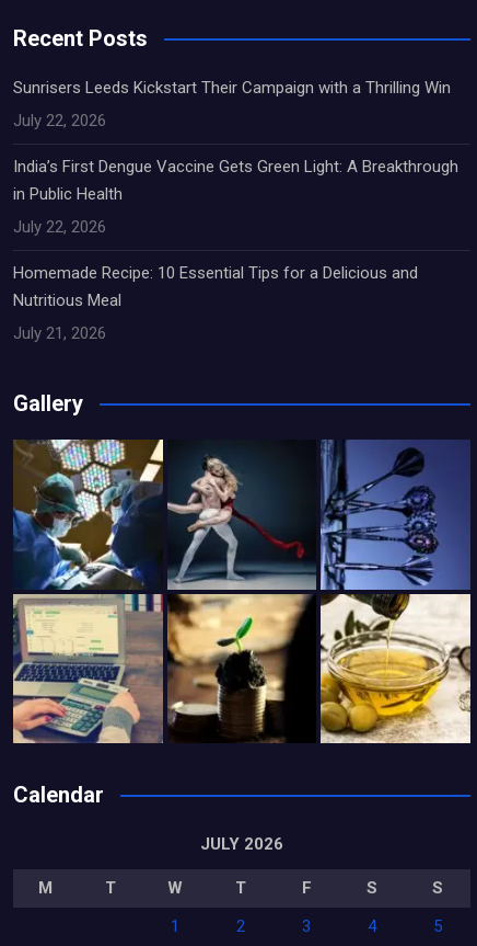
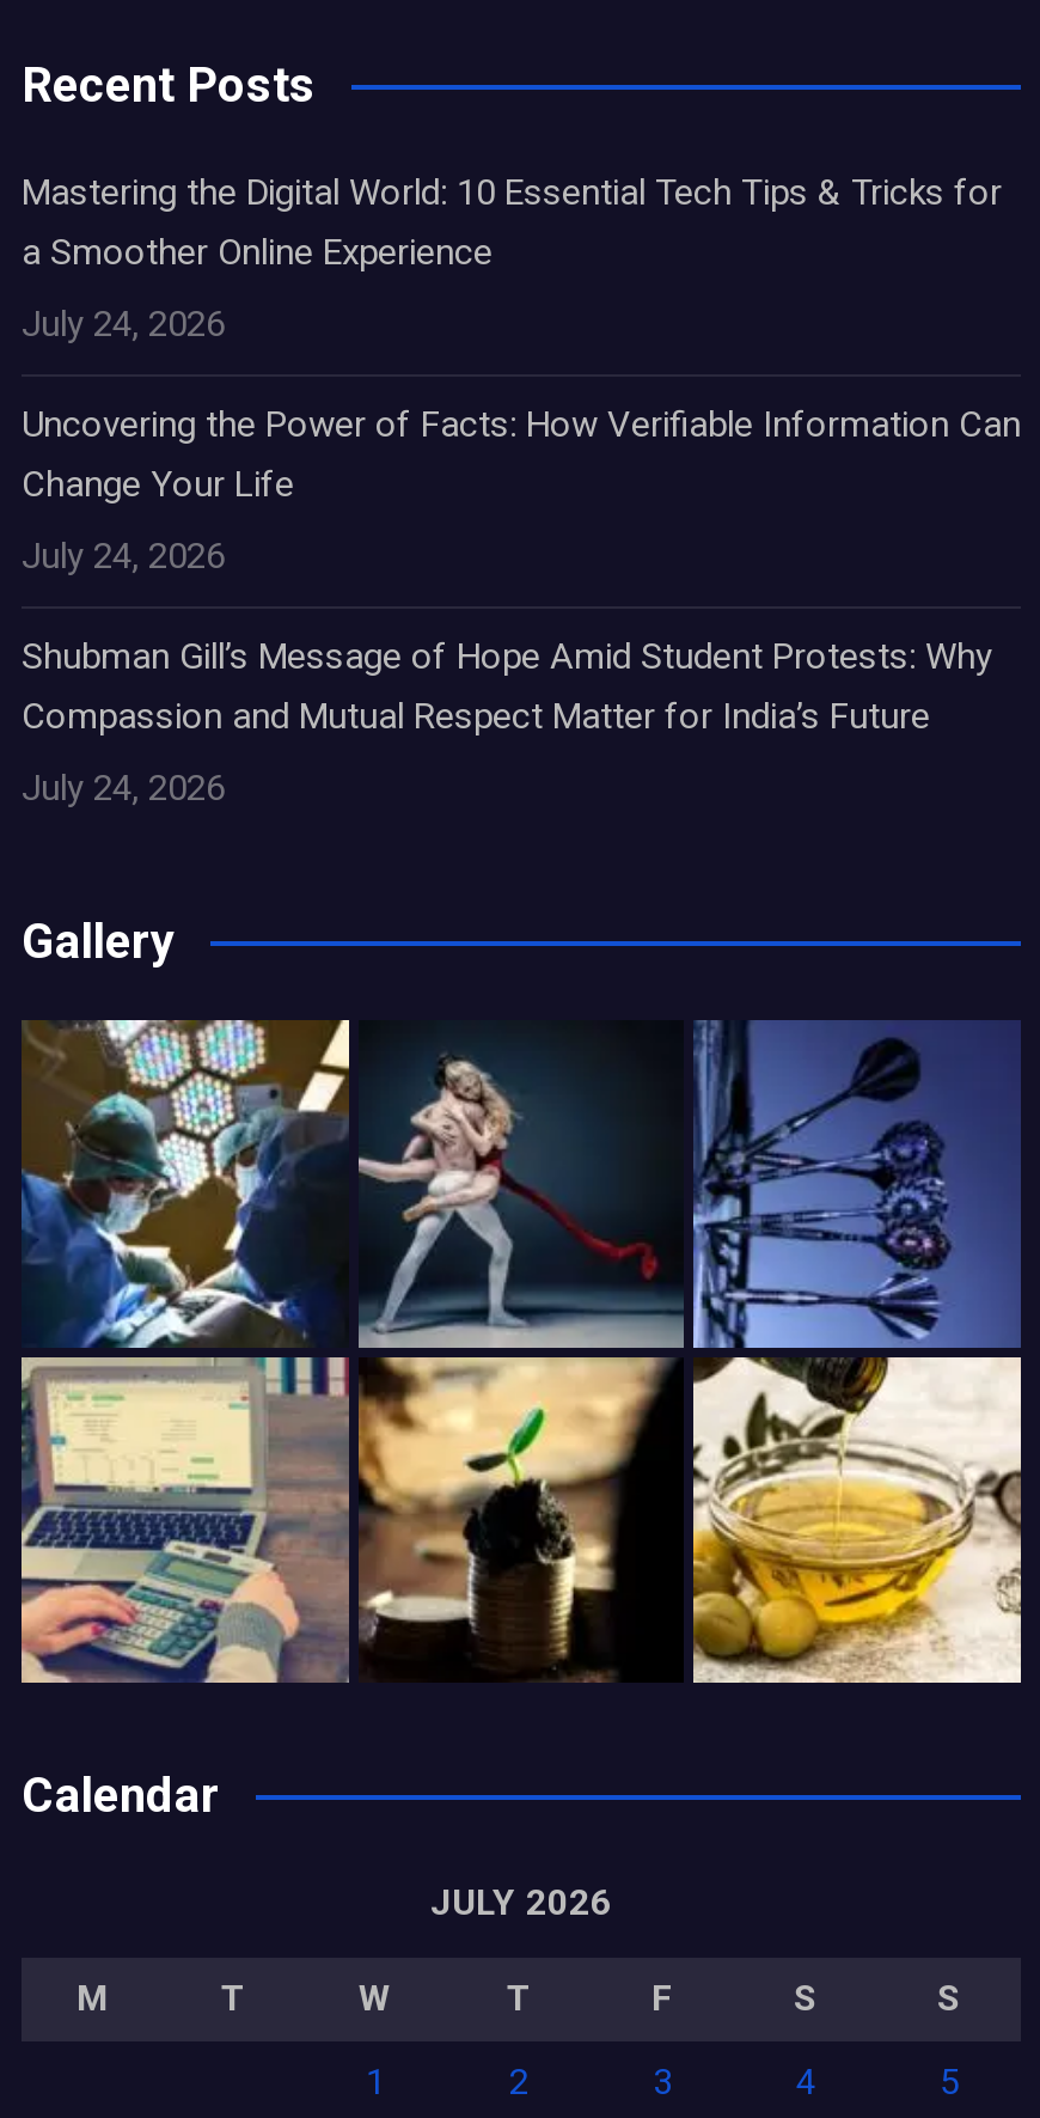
- Sunrisers Leeds Kickstart Their Campaign with a Thrilling Win
+ Mastering the Digital World: 10 Essential Tech Tips & Tricks for
+ a Smoother Online Experience

- July 22, 2026
+ July 24, 2026

- India’s First Dengue Vaccine Gets Green Light: A Breakthrough
- in Public Health
+ Uncovering the Power of Facts: How Verifiable Information Can
+ Change Your Life

- July 22, 2026
+ July 24, 2026

- Homemade Recipe: 10 Essential Tips for a Delicious and
- Nutritious Meal
+ Shubman Gill’s Message of Hope Amid Student Protests: Why
+ Compassion and Mutual Respect Matter for India’s Future

- July 21, 2026
+ July 24, 2026
